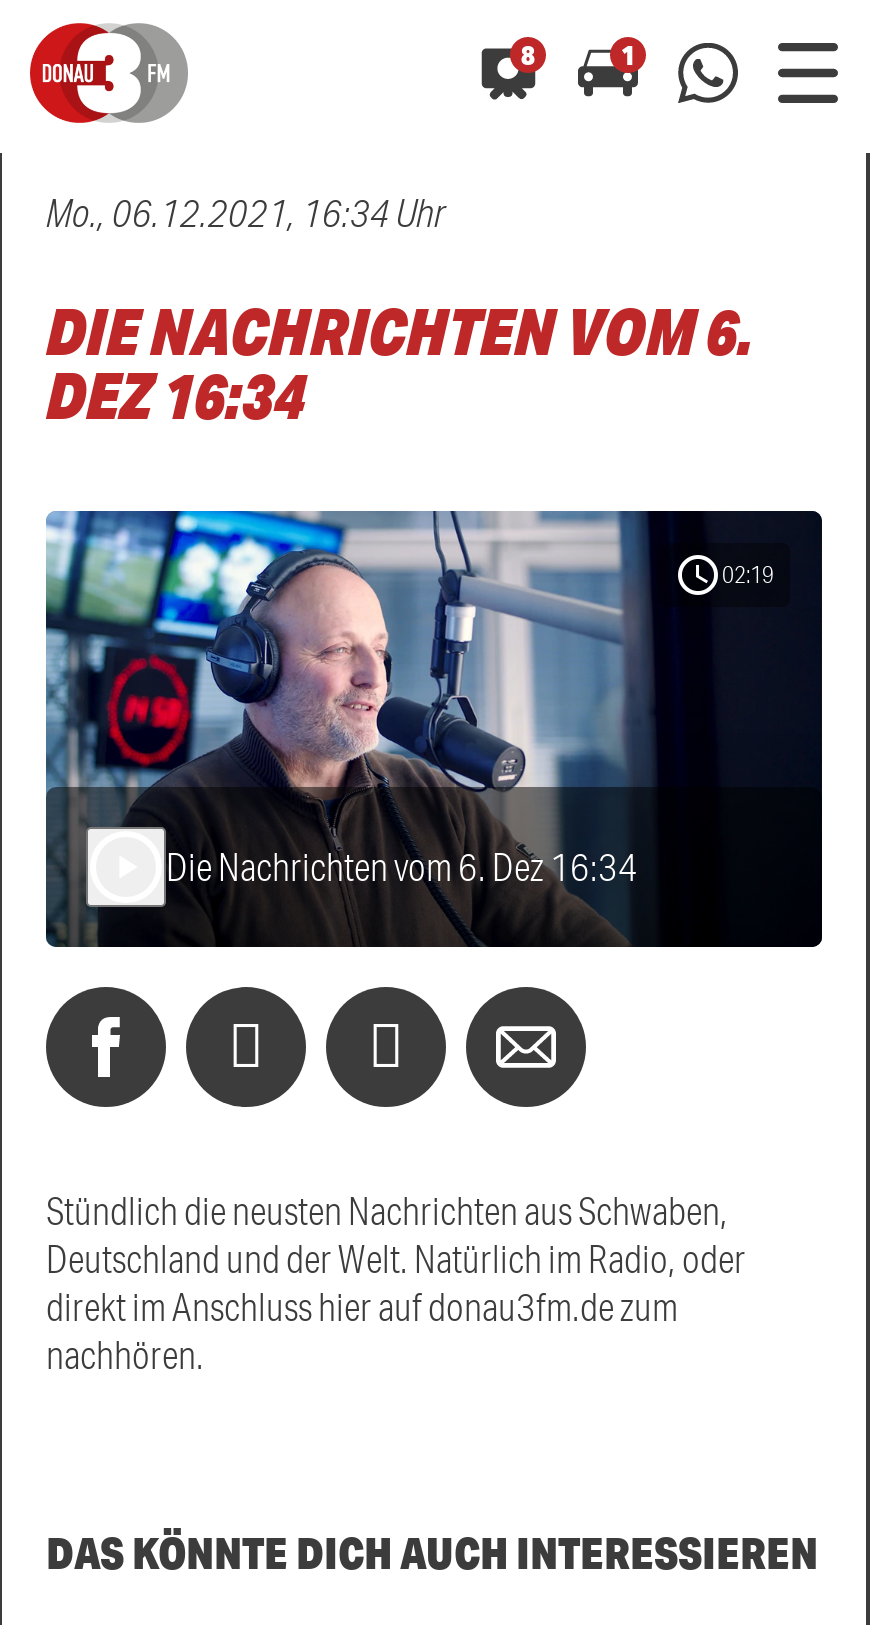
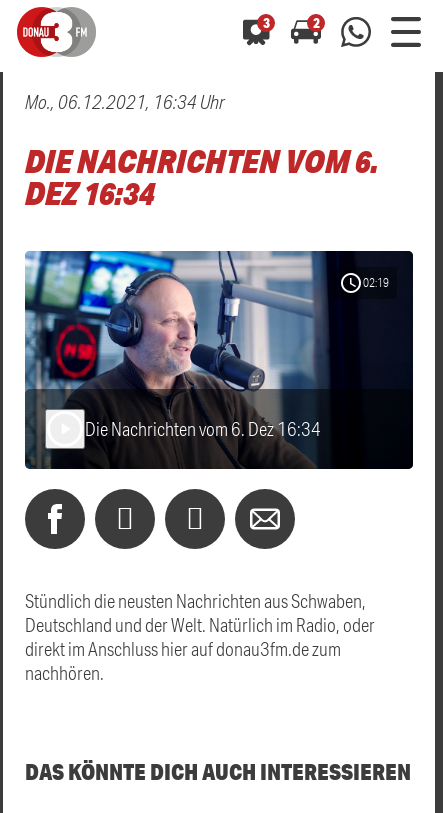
- 8
+ 3

- 1
+ 2
